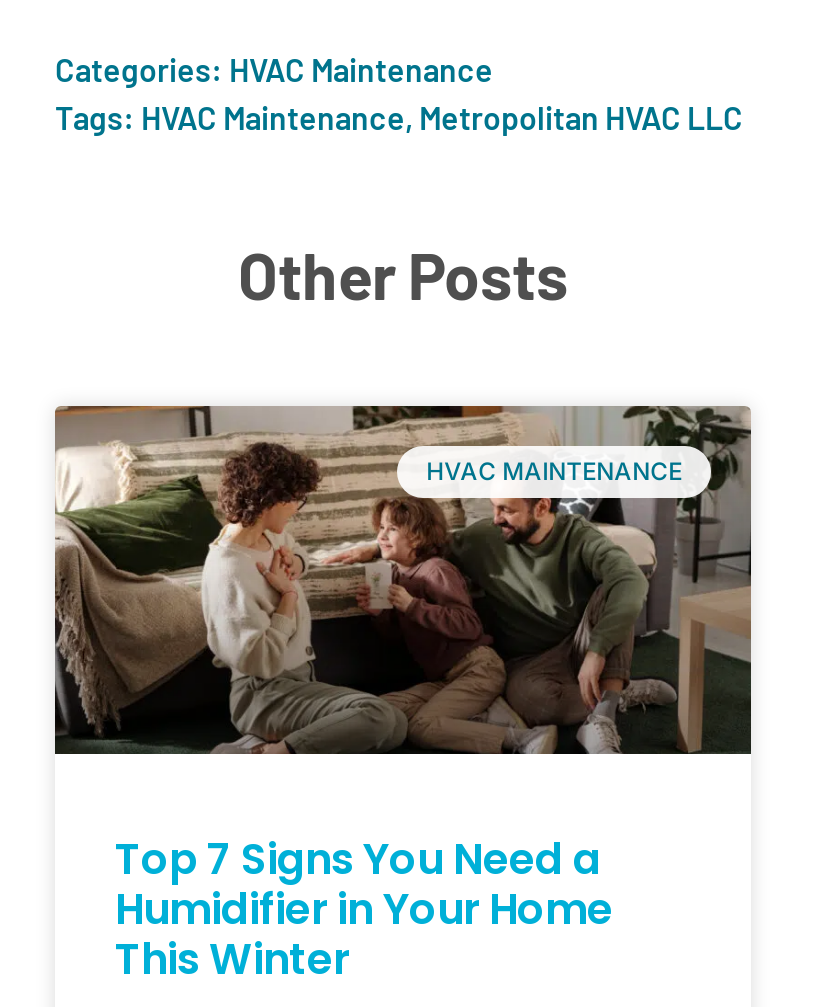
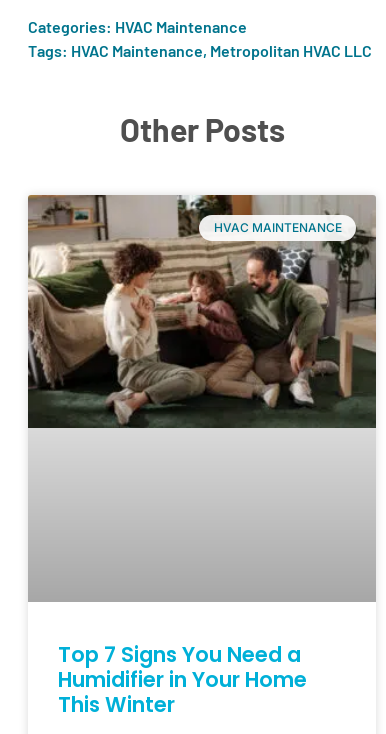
- [image]
+ [image]
